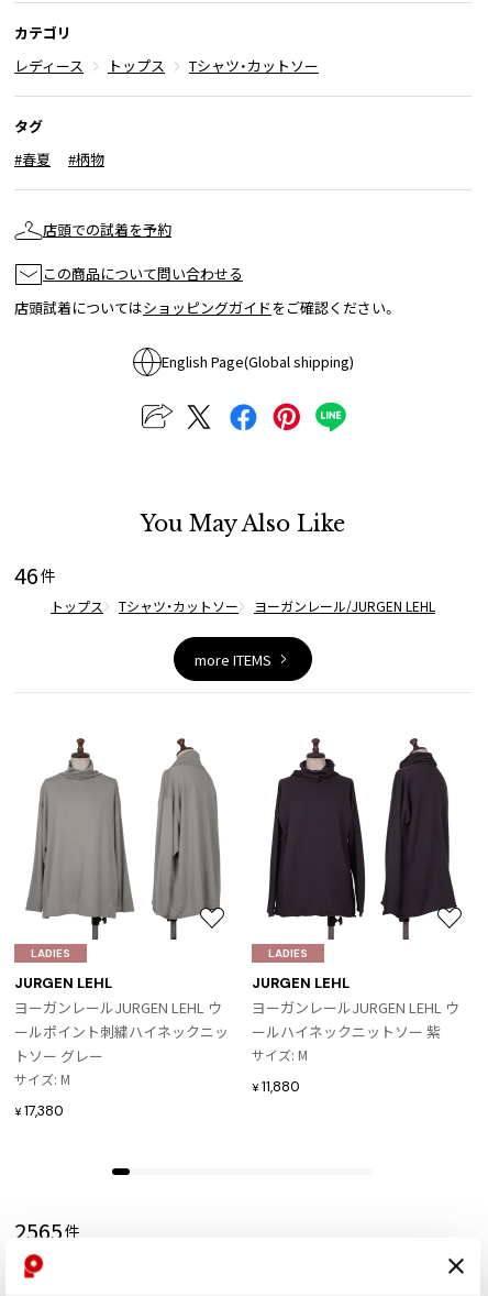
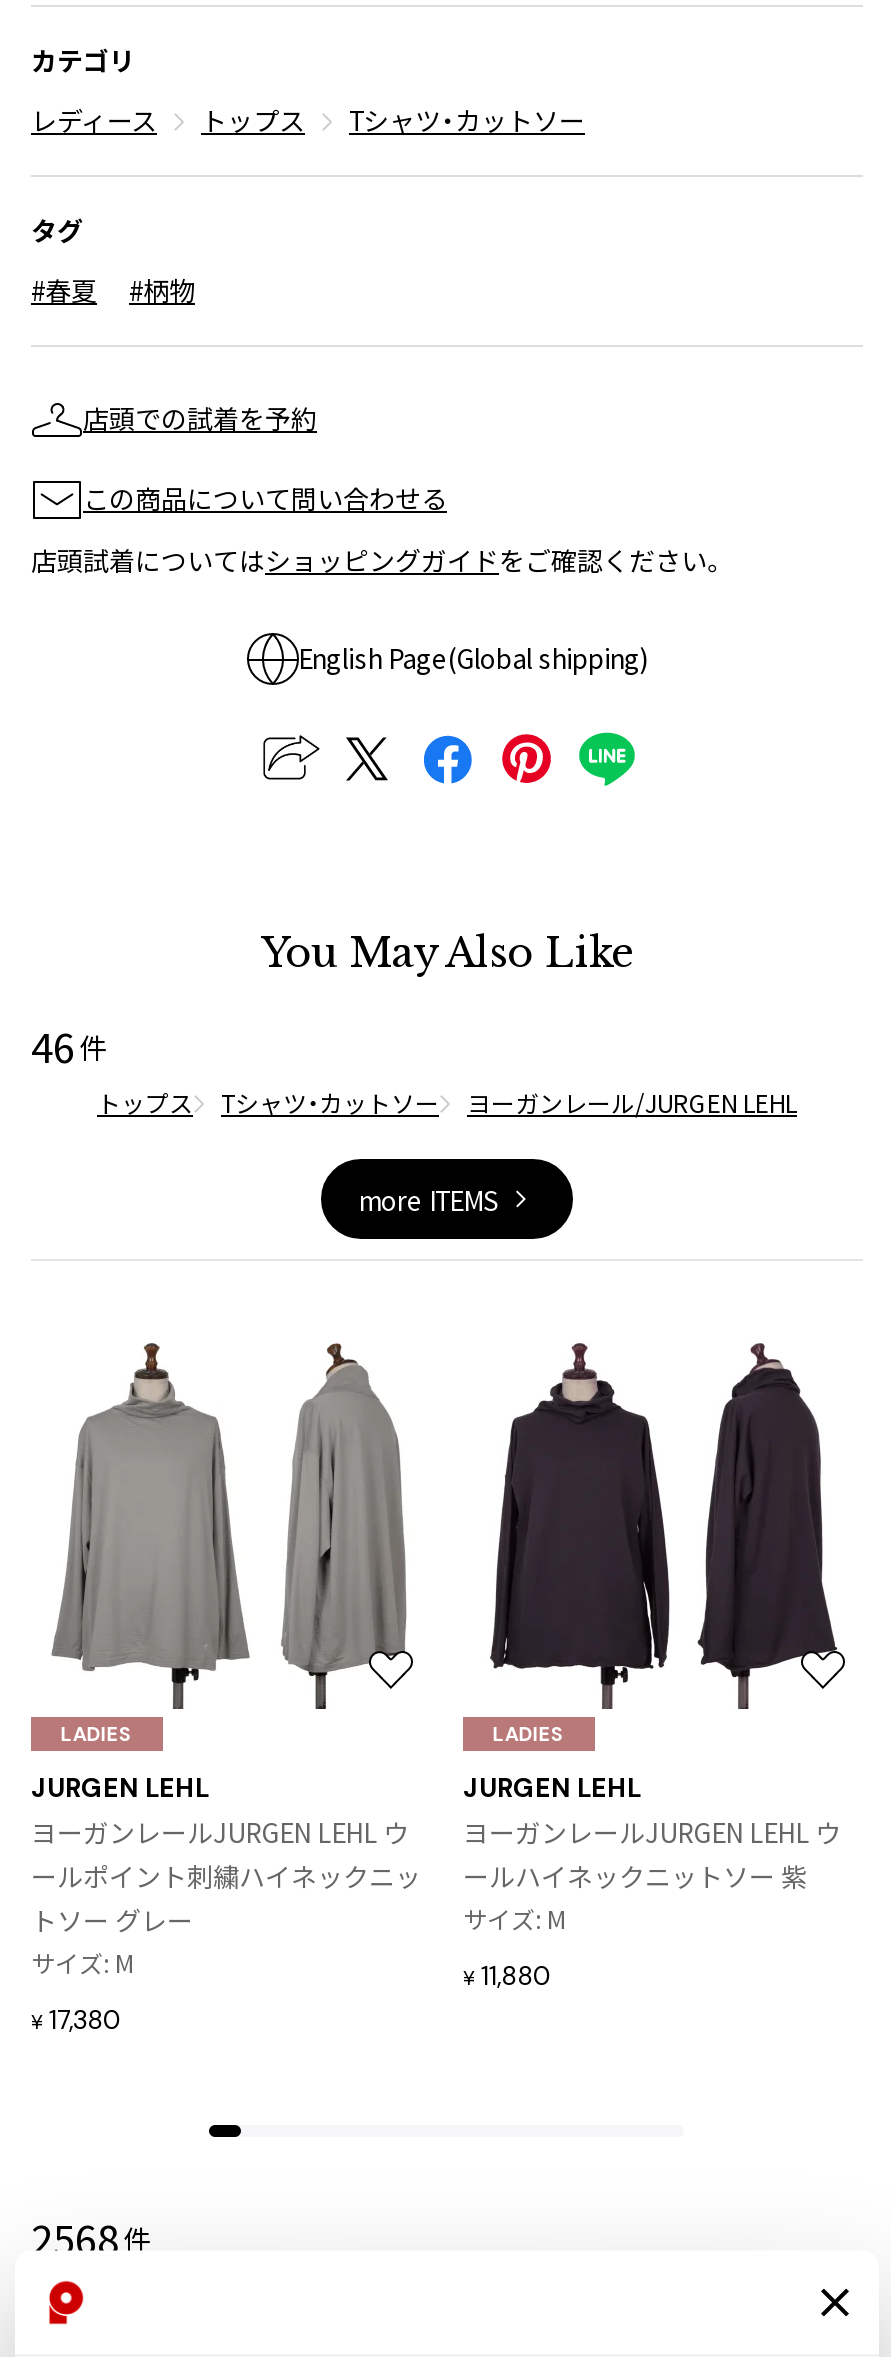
- 2565 件
+ 2568 件
